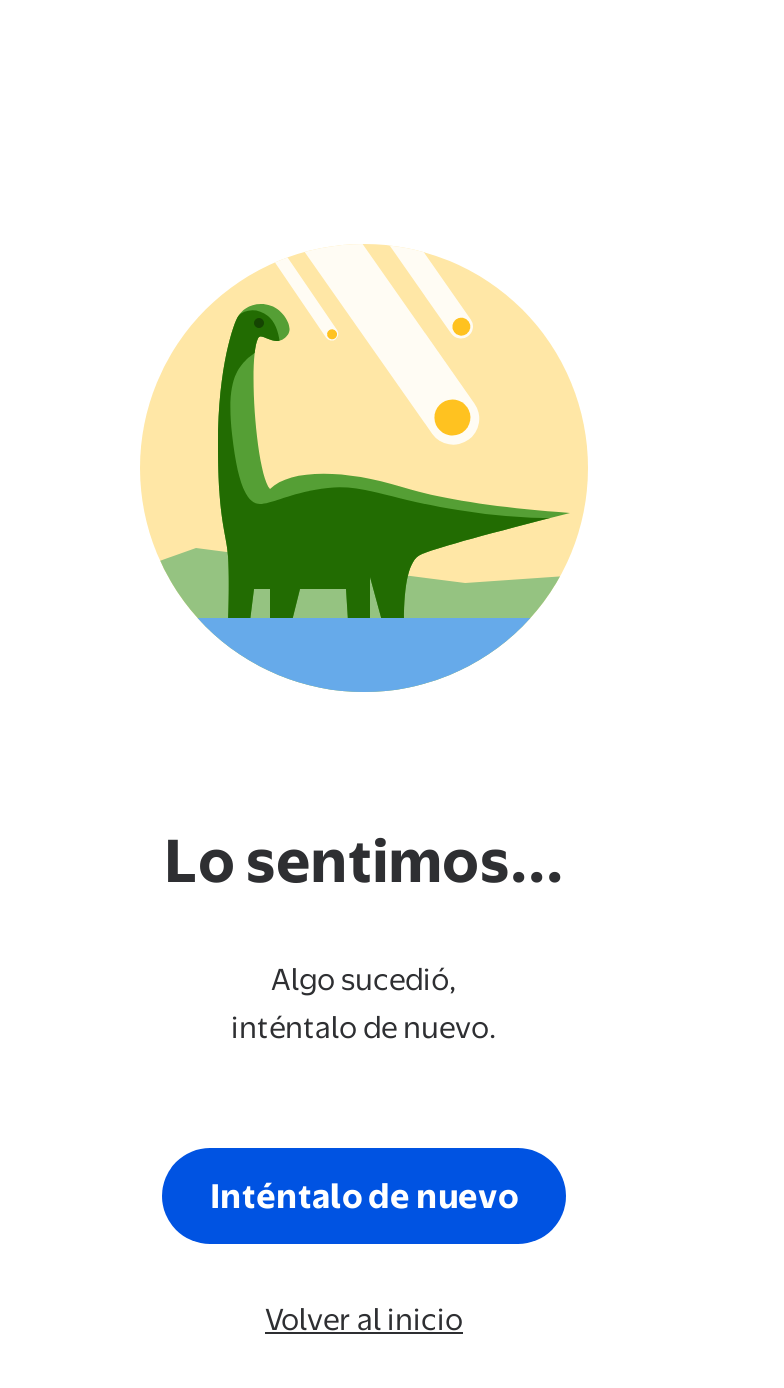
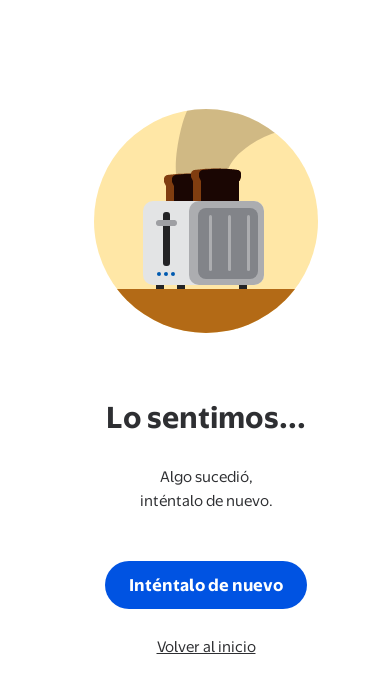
- [image]
+ [image]
